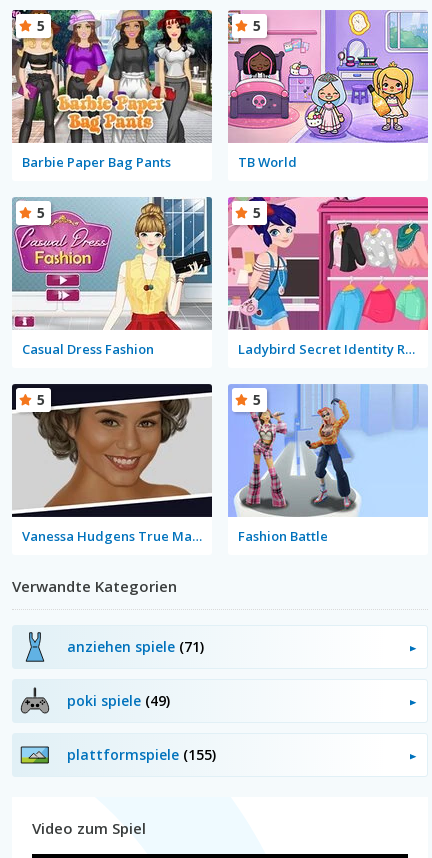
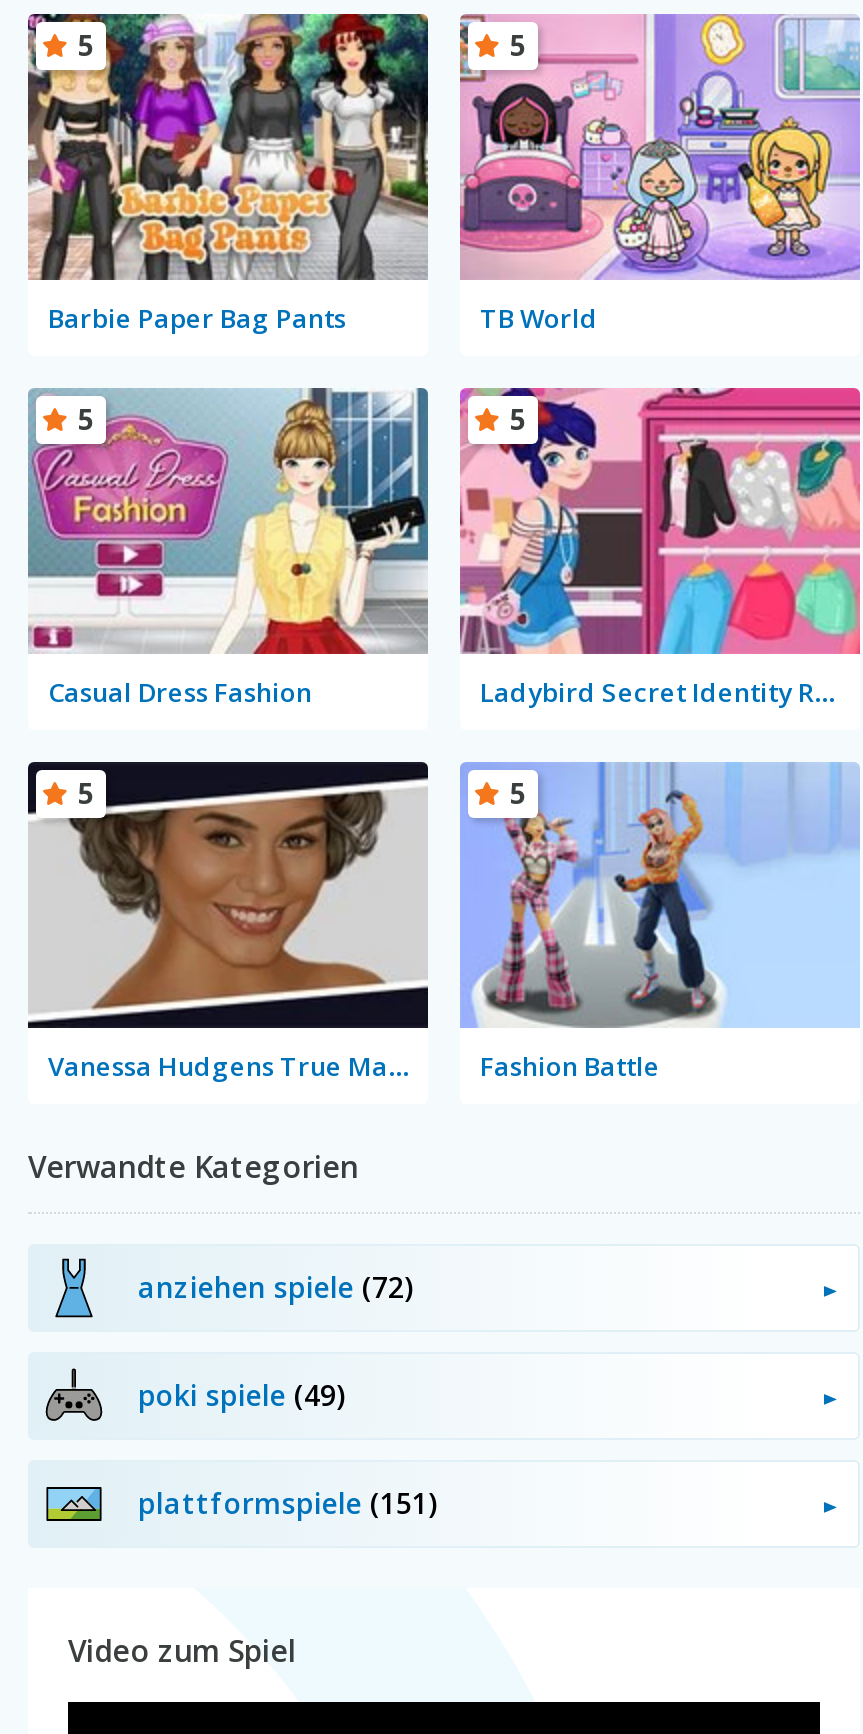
- anziehen spiele (71)
+ anziehen spiele (72)

- plattformspiele (155)
+ plattformspiele (151)
